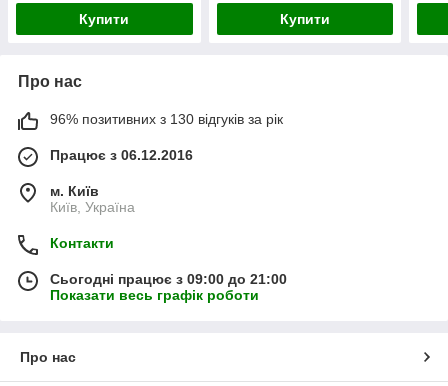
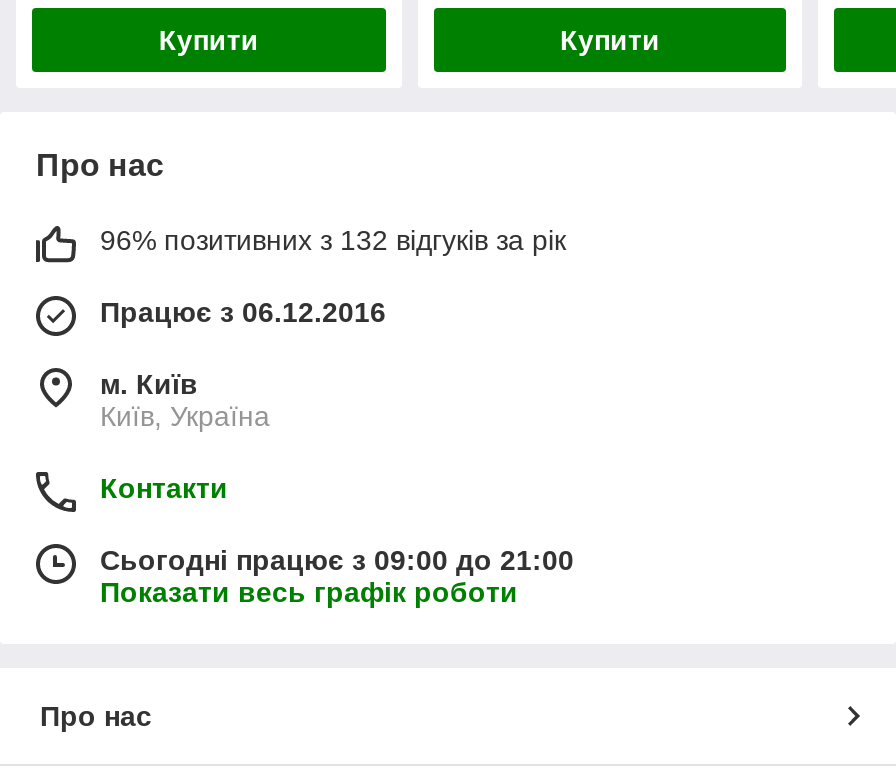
- 96% позитивних з 130 відгуків за рік
+ 96% позитивних з 132 відгуків за рік
